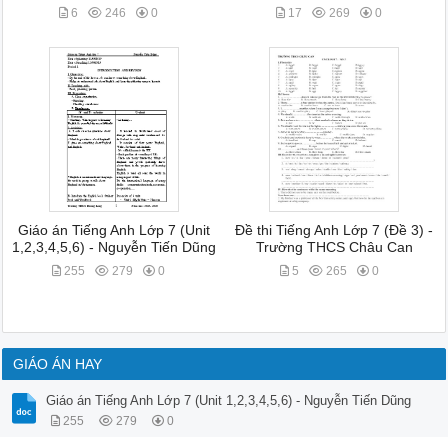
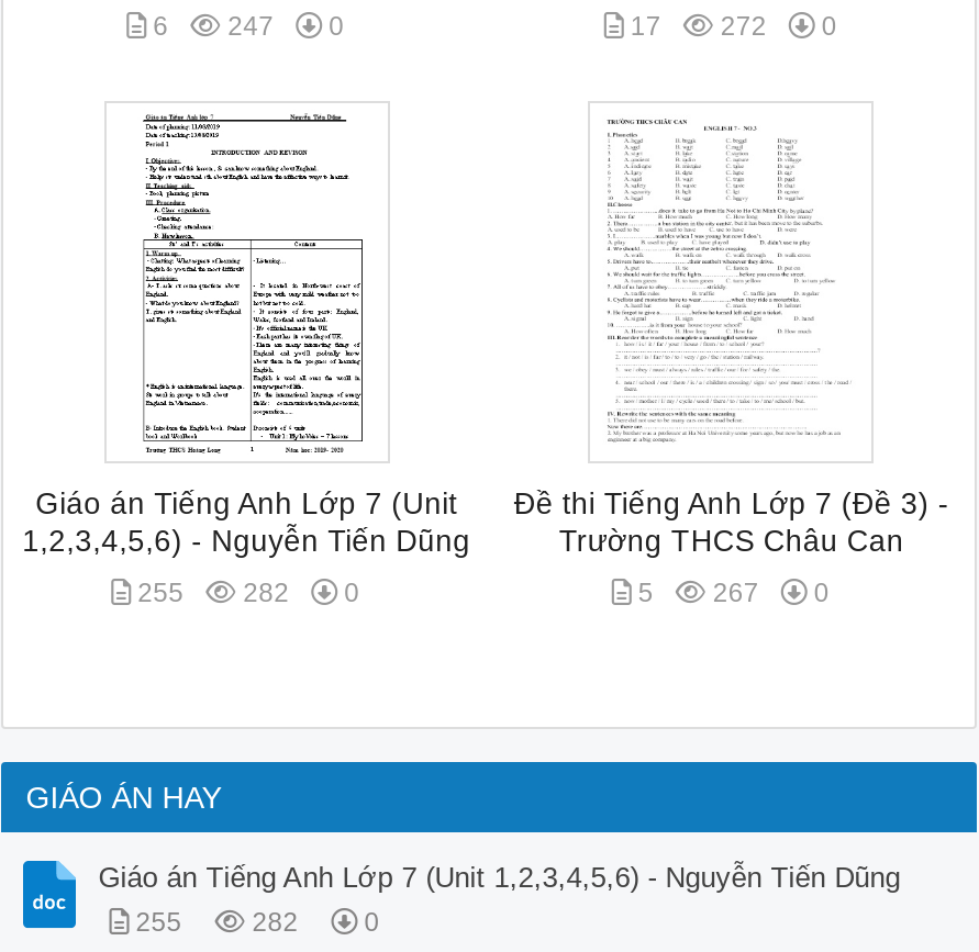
- 6 246 0
+ 6 247 0

- 17 269 0
+ 17 272 0

- 255 279 0
+ 255 282 0

- 5 265 0
+ 5 267 0

- 279
+ 282
